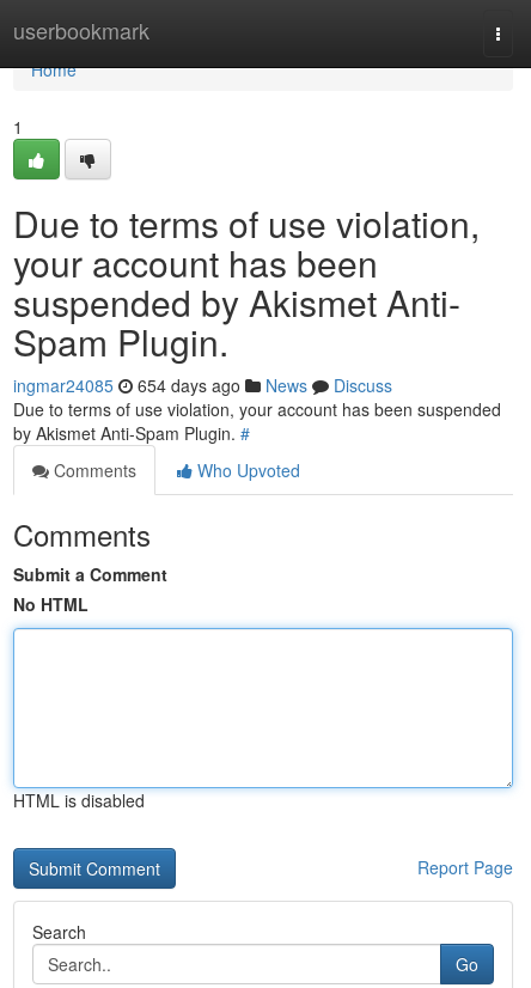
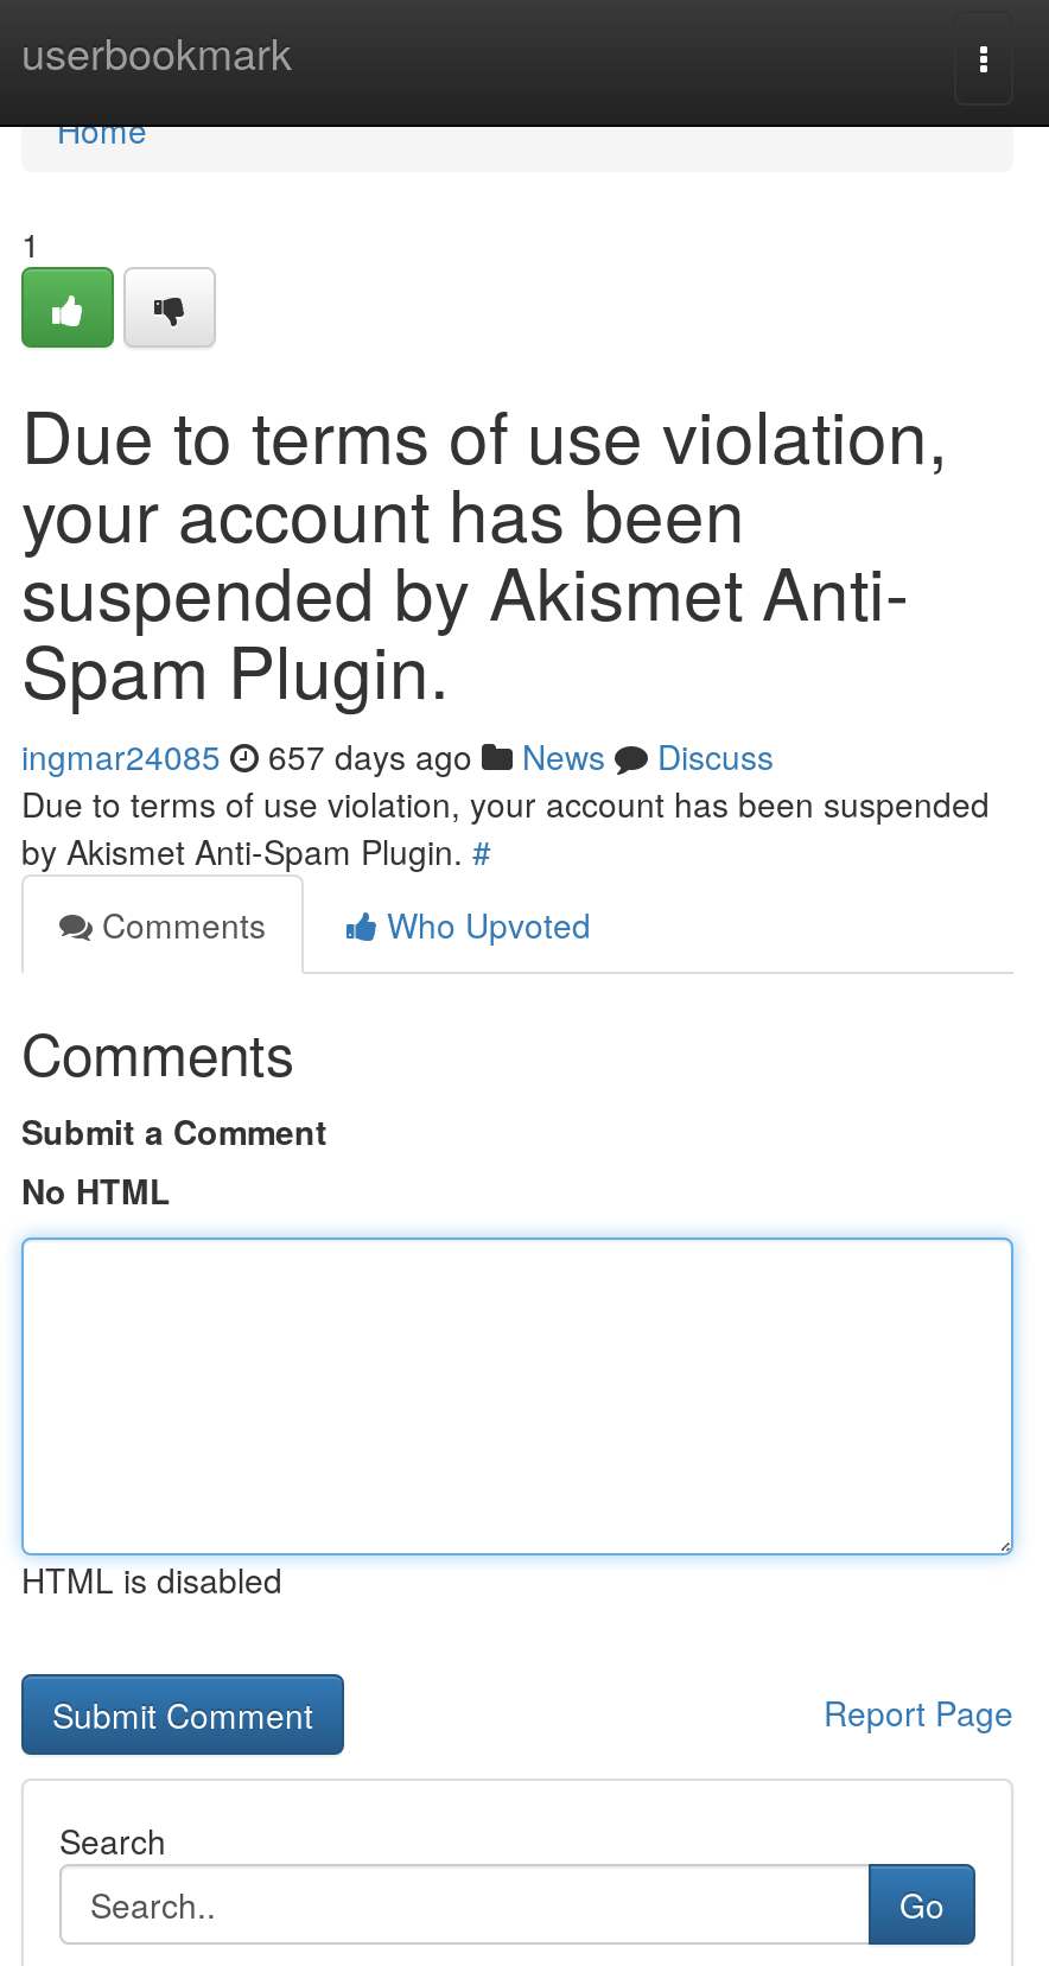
- ingmar24085 654 days ago News Discuss
+ ingmar24085 657 days ago News Discuss
